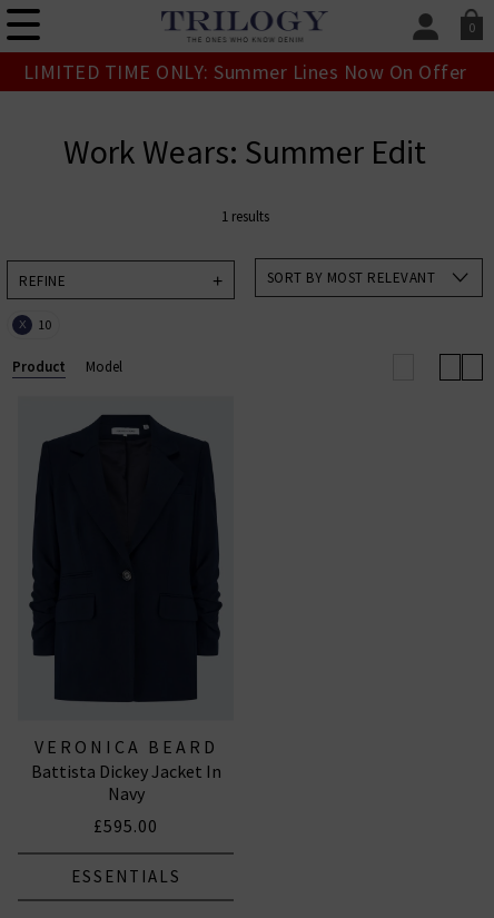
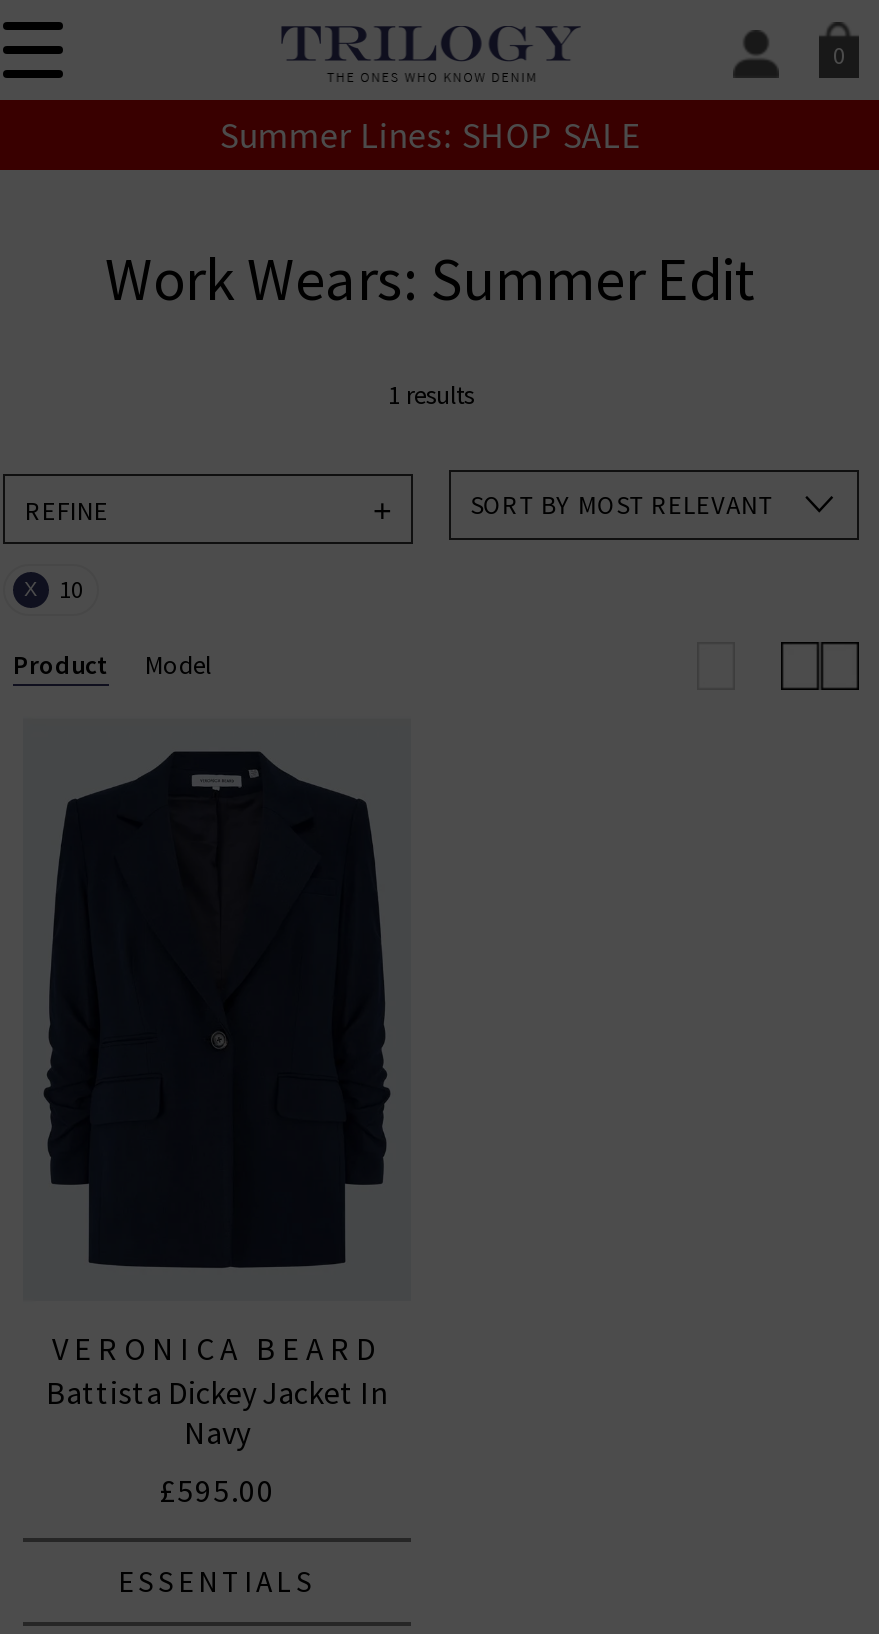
- LIMITED TIME ONLY: Summer Lines Now On Offer
+ Summer Lines: SHOP SALE
